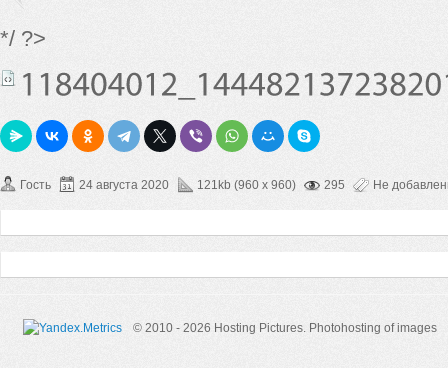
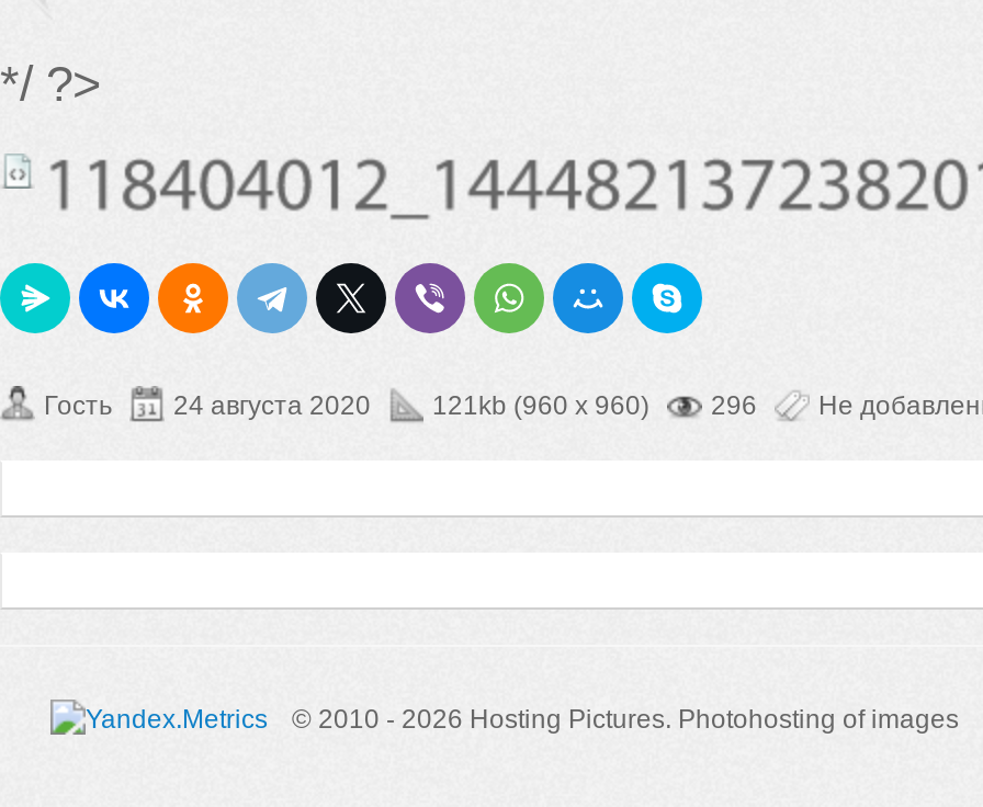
- 295
+ 296
